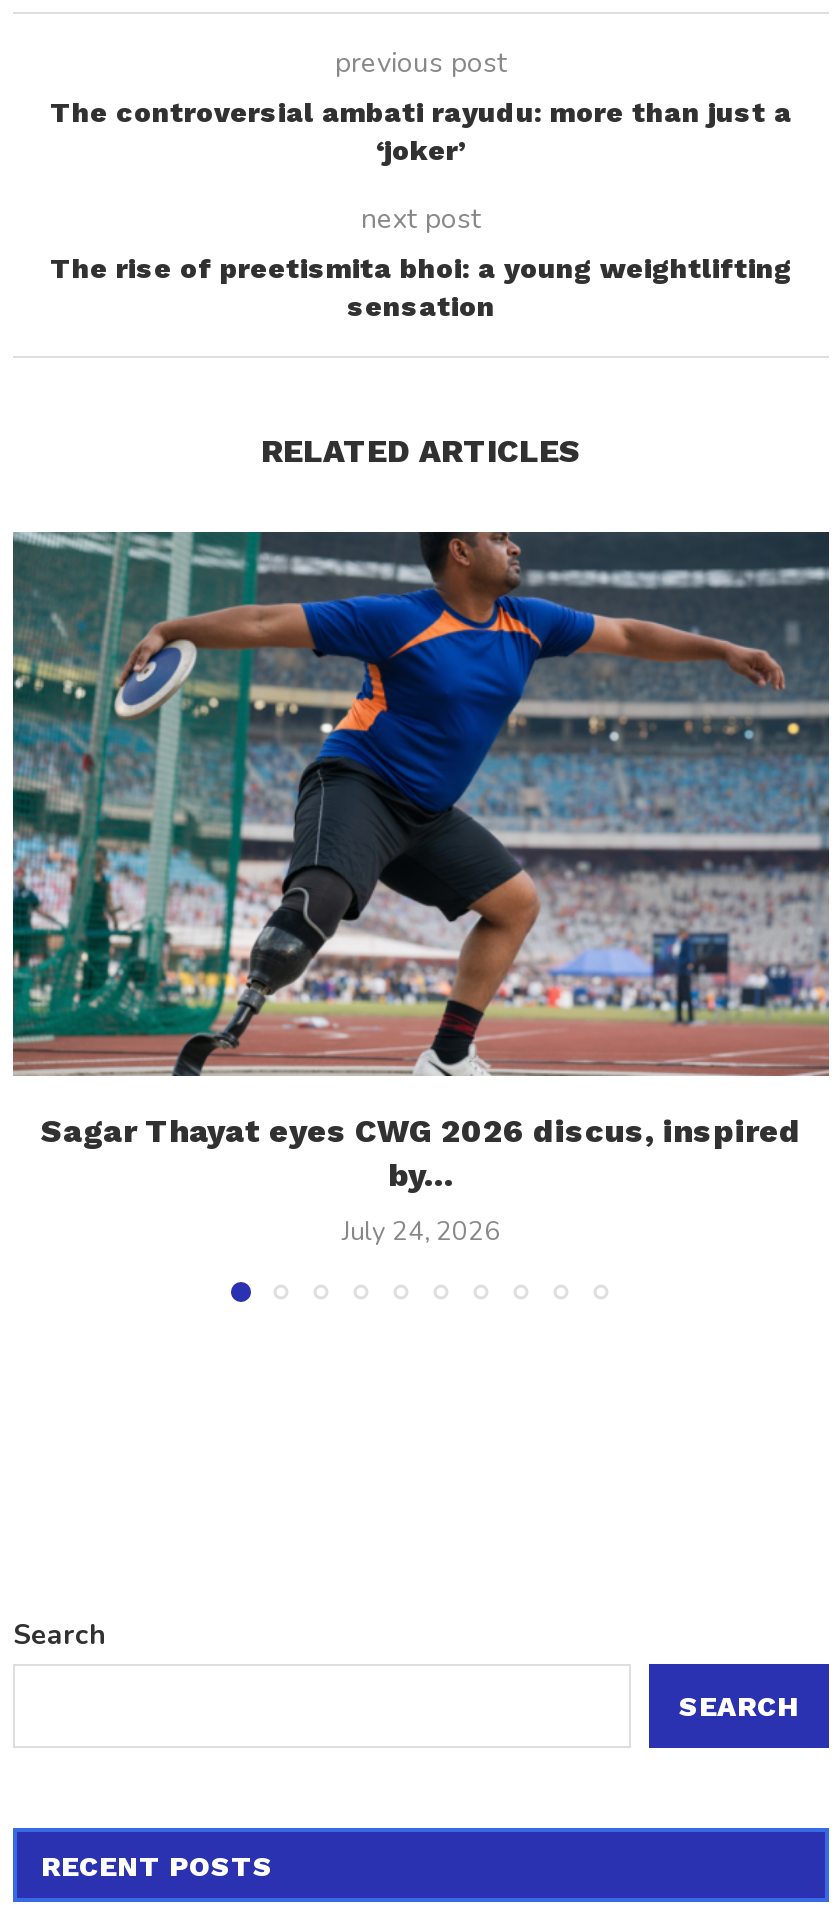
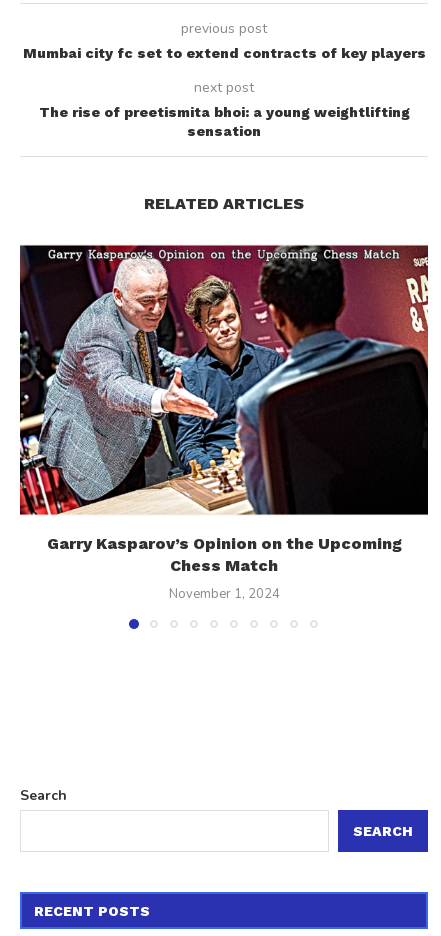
- The controversial ambati rayudu: more than just a
- ‘joker’
+ Mumbai city fc set to extend contracts of key players

- [image]
- Sagar Thayat eyes CWG 2026 discus, inspired
- by...
+ [image]
+ Garry Kasparov’s Opinion on the Upcoming
+ Chess Match

- July 24, 2026
+ November 1, 2024
